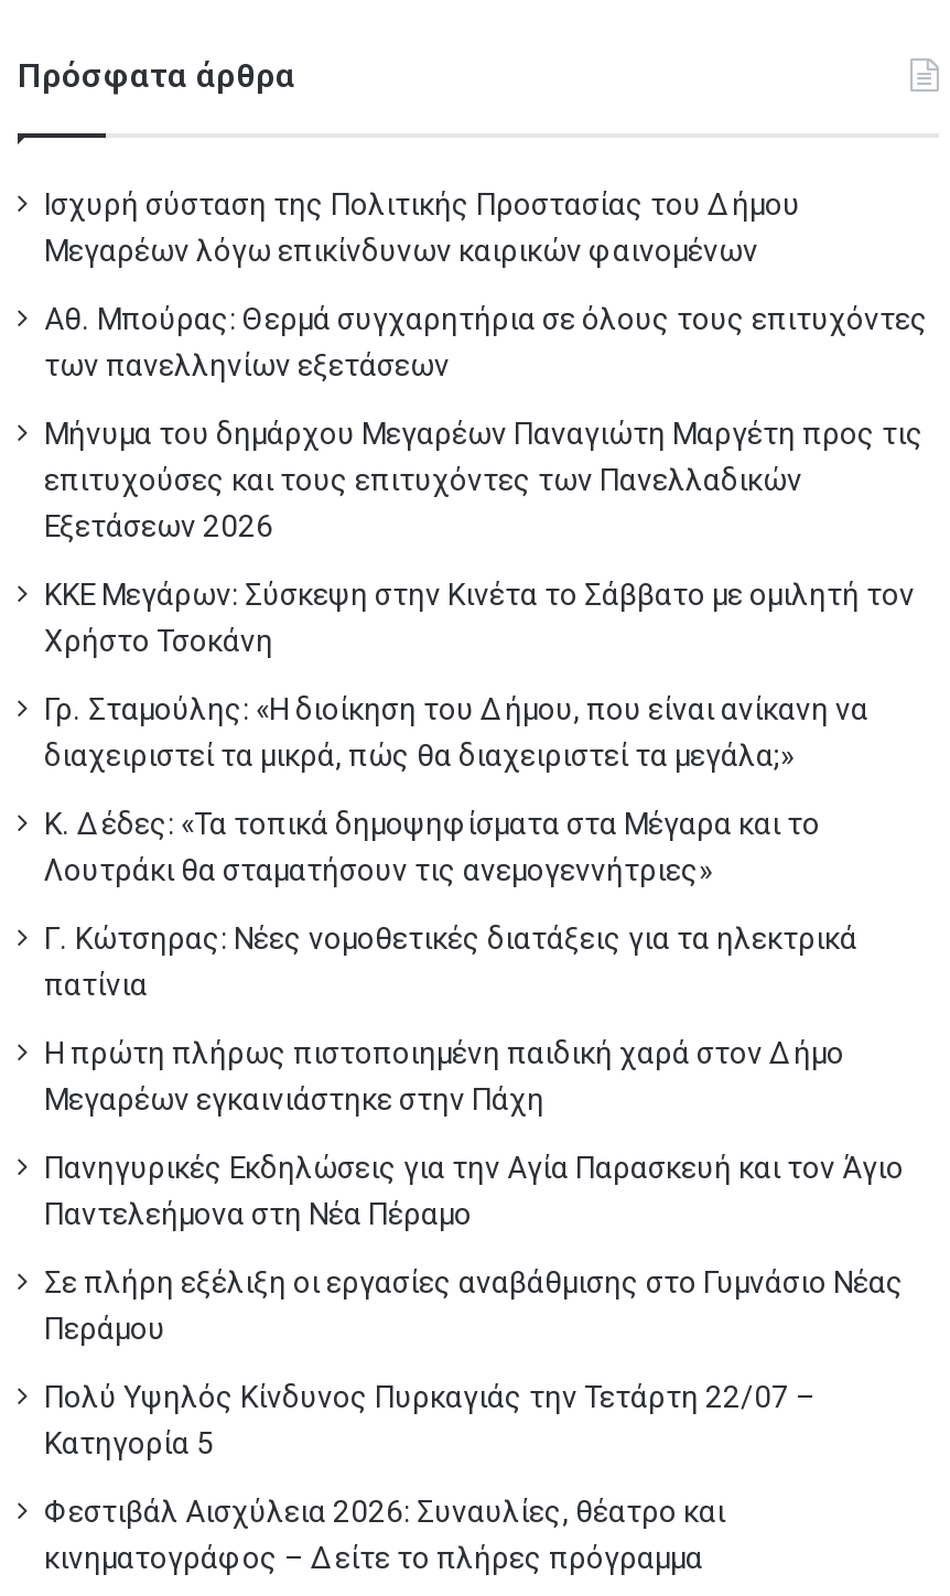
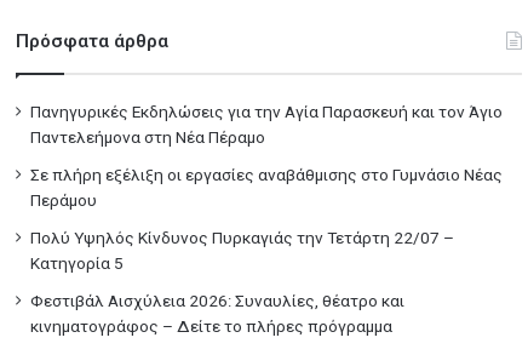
- Ισχυρή σύσταση της Πολιτικής Προστασίας του Δήμου
- Μεγαρέων λόγω επικίνδυνων καιρικών φαινομένων
- Αθ. Μπούρας: Θερμά συγχαρητήρια σε όλους τους επιτυχόντες
- των πανελληνίων εξετάσεων
- Μήνυμα του δημάρχου Μεγαρέων Παναγιώτη Μαργέτη προς τις
- επιτυχούσες και τους επιτυχόντες των Πανελλαδικών
- Εξετάσεων 2026
- ΚΚΕ Μεγάρων: Σύσκεψη στην Κινέτα το Σάββατο με ομιλητή τον
- Χρήστο Τσοκάνη
- Γρ. Σταμούλης: «Η διοίκηση του Δήμου, που είναι ανίκανη να
- διαχειριστεί τα μικρά, πώς θα διαχειριστεί τα μεγάλα;»
- Κ. Δέδες: «Τα τοπικά δημοψηφίσματα στα Μέγαρα και το
- Λουτράκι θα σταματήσουν τις ανεμογεννήτριες»
- Γ. Κώτσηρας: Νέες νομοθετικές διατάξεις για τα ηλεκτρικά
- πατίνια
- Η πρώτη πλήρως πιστοποιημένη παιδική χαρά στον Δήμο
- Μεγαρέων εγκαινιάστηκε στην Πάχη
